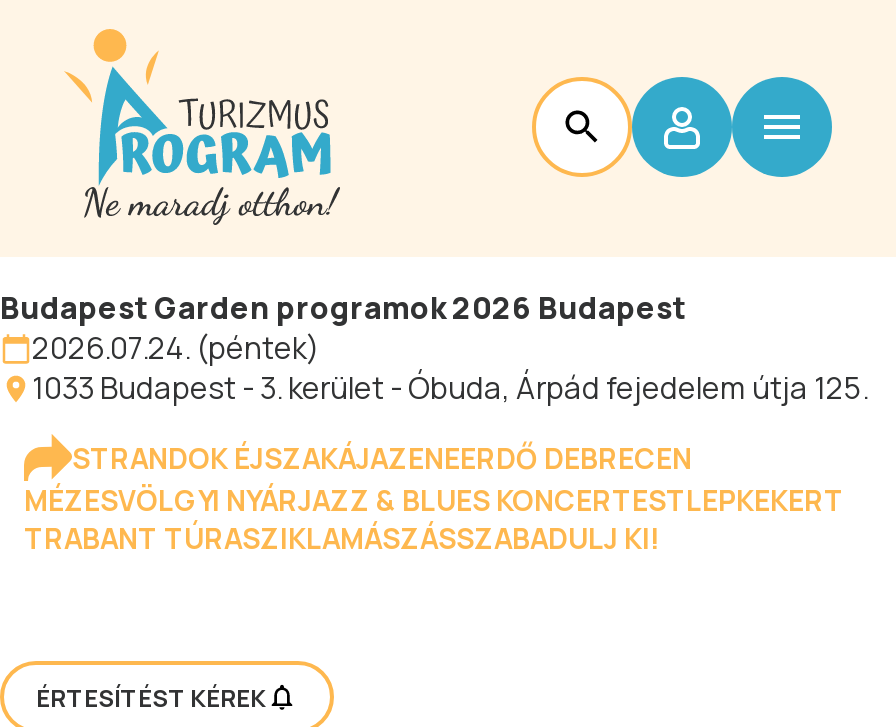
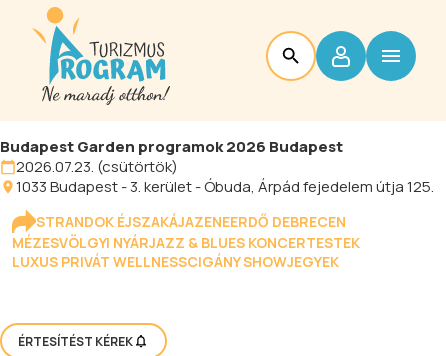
- 2026.07.24. (péntek)
+ 2026.07.23. (csütörtök)

- MÉZESVÖLGYI NYÁRJAZZ & BLUES KONCERTESTLEPKEKERT
- TRABANT TÚRASZIKLAMÁSZÁSSZABADULJ KI!
+ MÉZESVÖLGYI NYÁRJAZZ & BLUES KONCERTESTEK
+ LUXUS PRIVÁT WELLNESSCIGÁNY SHOWJEGYEK
